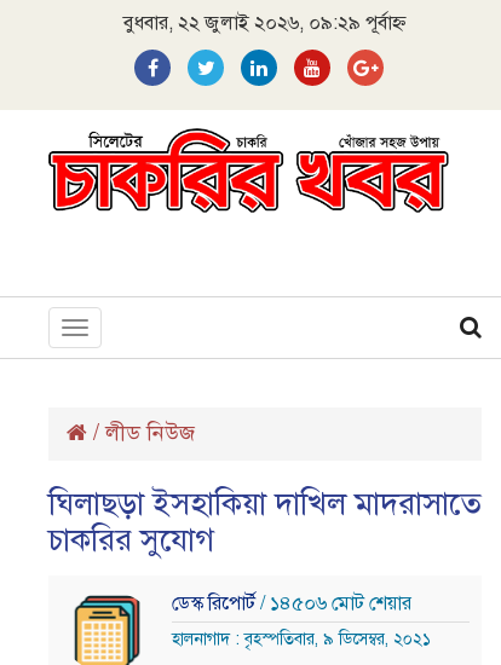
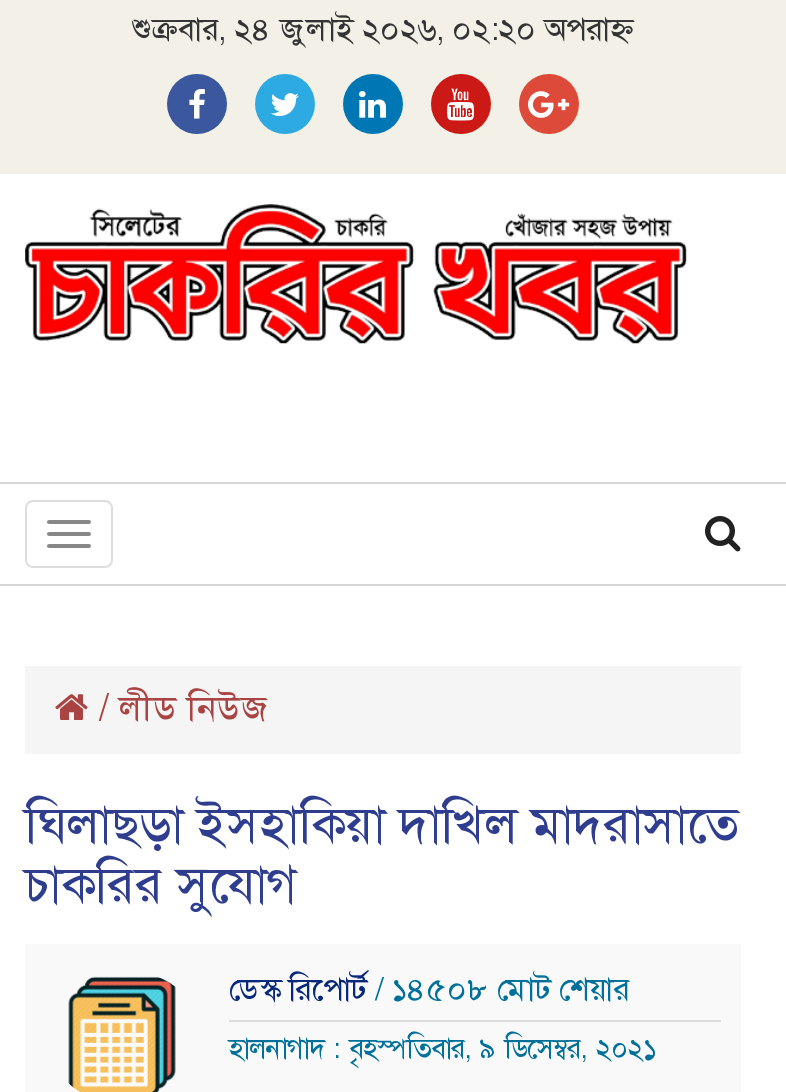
- বুধবার, ২২ জুলাই ২০২৬, ০৯:২৯ পূর্বাহ্ন
+ শুক্রবার, ২৪ জুলাই ২০২৬, ০২:২০ অপরাহ্ন

- ডেস্ক রিপোর্ট / ১৪৫০৬ মোট শেয়ার
+ ডেস্ক রিপোর্ট / ১৪৫০৮ মোট শেয়ার
